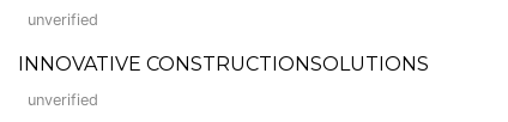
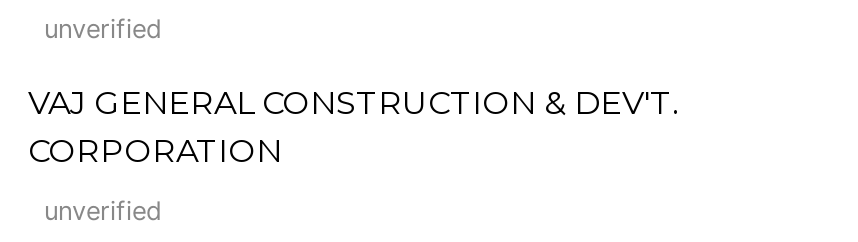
- INNOVATIVE CONSTRUCTIONSOLUTIONS
+ VAJ GENERAL CONSTRUCTION & DEV'T.
+ CORPORATION
